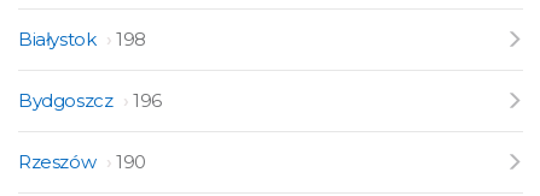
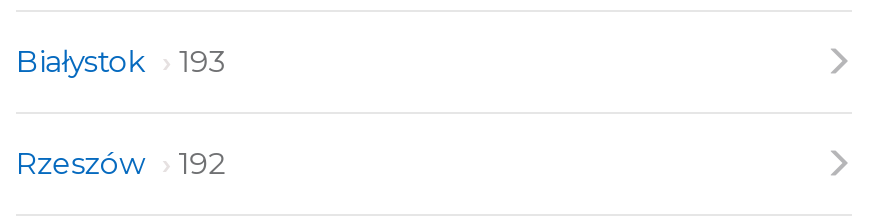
- 198
- Bydgoszcz
- 196
+ 193

- Rzeszów 190
+ Rzeszów 192
